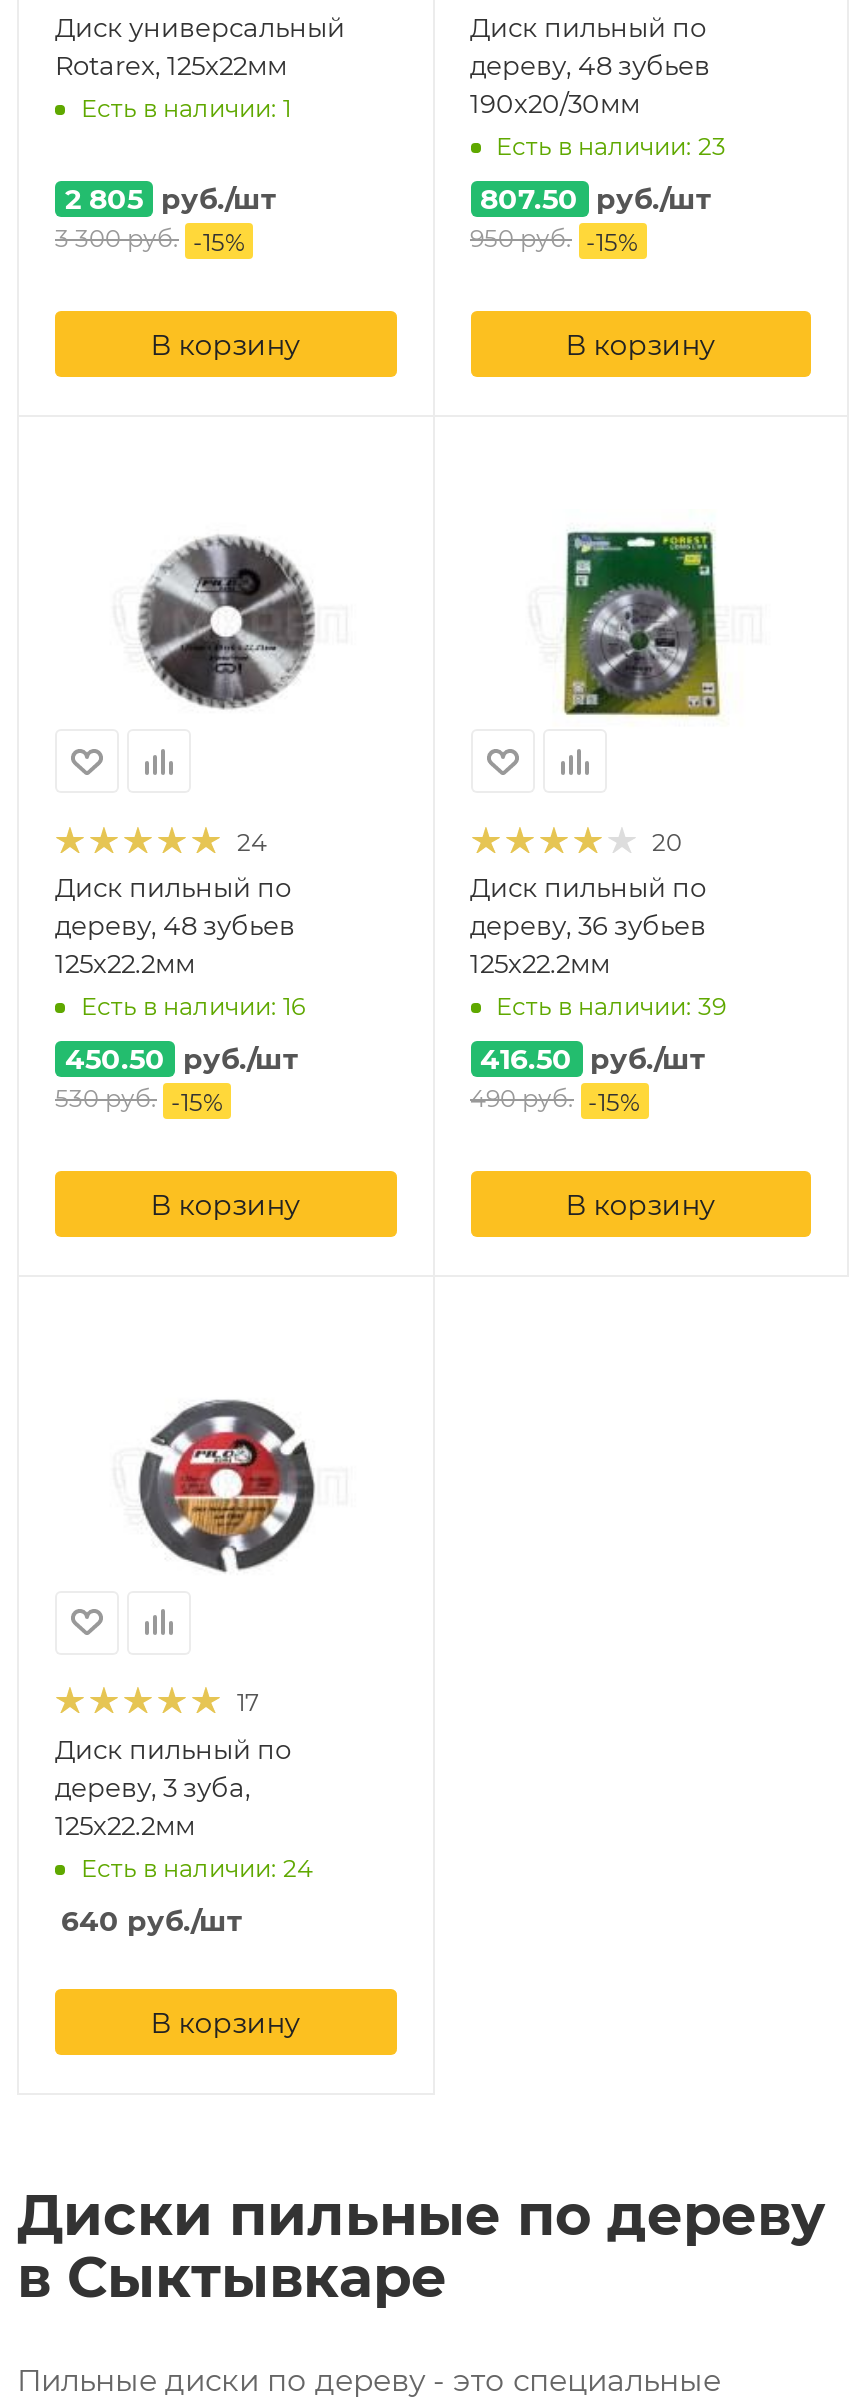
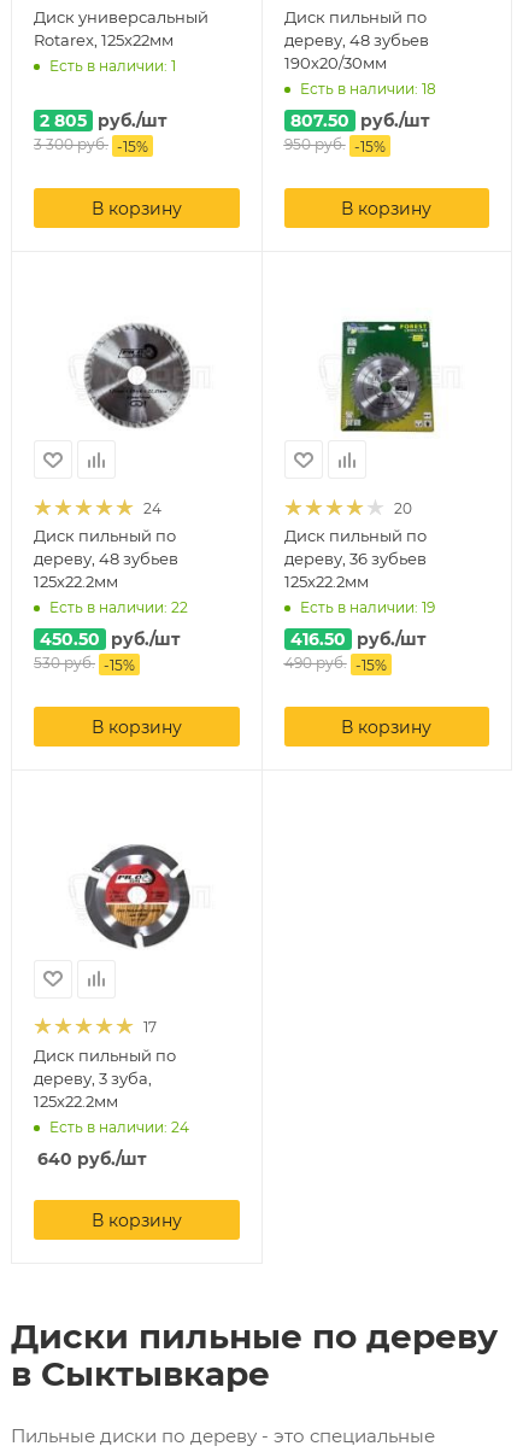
- Есть в наличии: 23
+ Есть в наличии: 18

- Есть в наличии: 16
+ Есть в наличии: 22

- Есть в наличии: 39
+ Есть в наличии: 19
